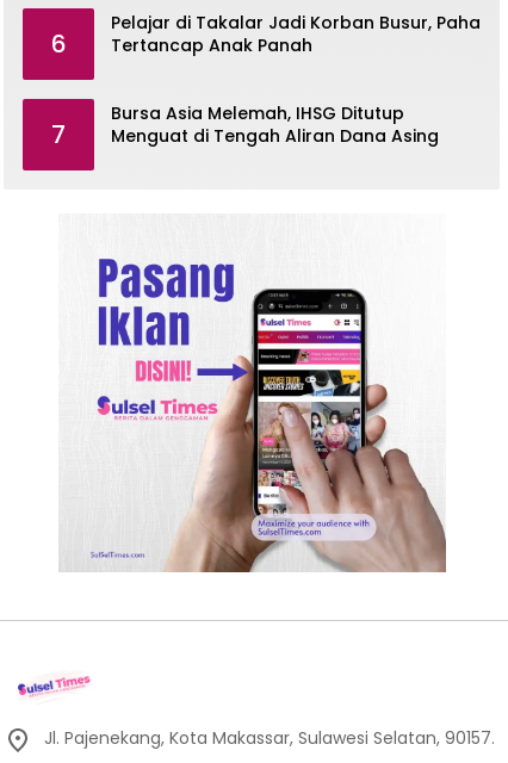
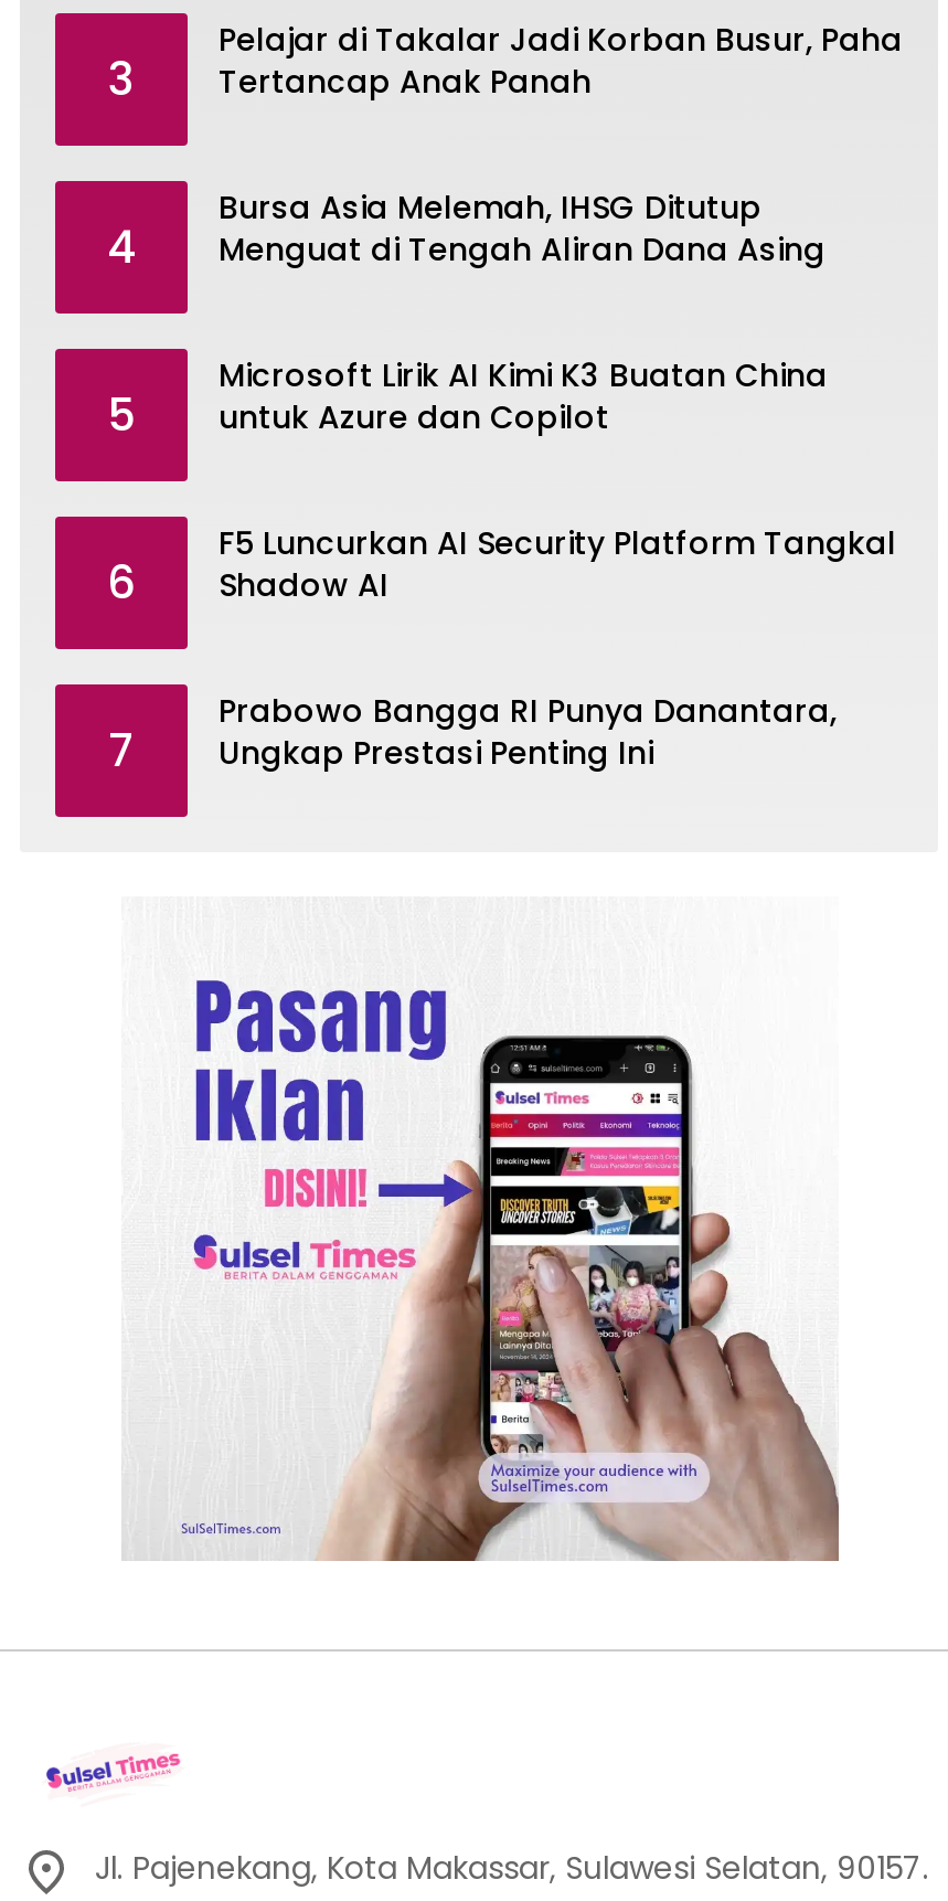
- 6 Tertancap Anak Panah
+ 3 Tertancap Anak Panah

- 7 Menguat di Tengah Aliran Dana Asing
+ 4 Menguat di Tengah Aliran Dana Asing

+ 5

+ Microsoft Lirik AI Kimi K3 Buatan China
+ untuk Azure dan Copilot
+ 6

+ F5 Luncurkan AI Security Platform Tangkal
+ Shadow AI
+ 7

+ Prabowo Bangga RI Punya Danantara,
+ Ungkap Prestasi Penting Ini
